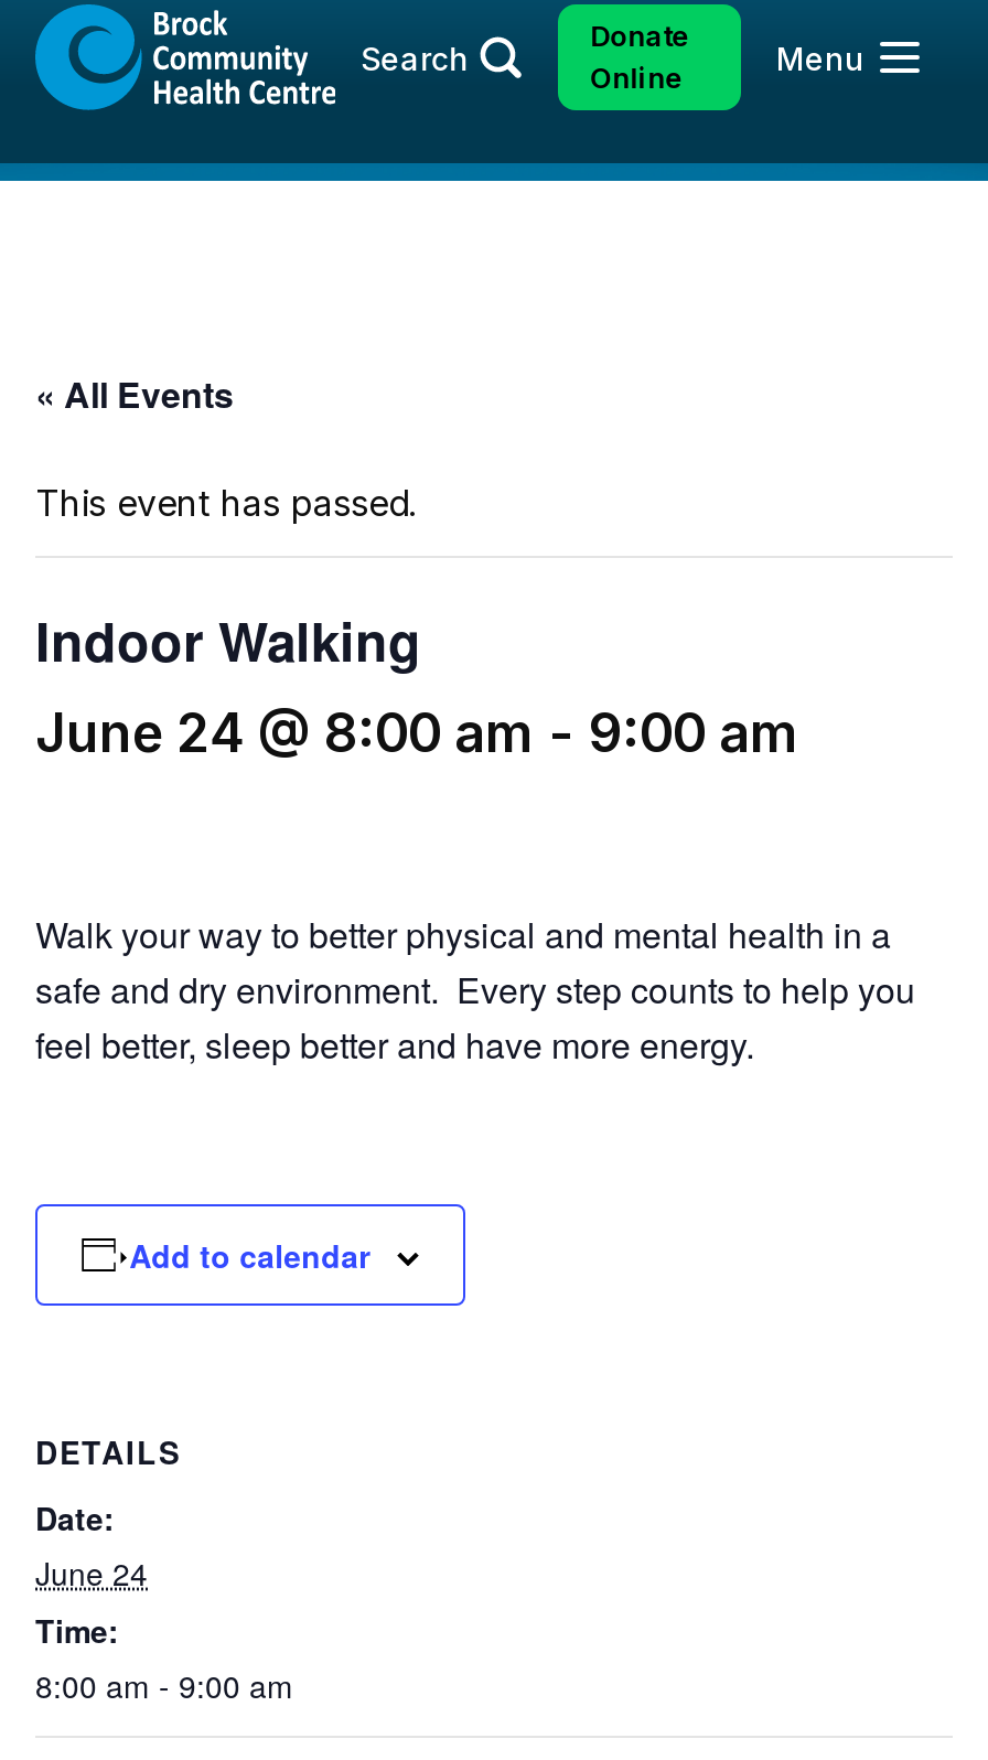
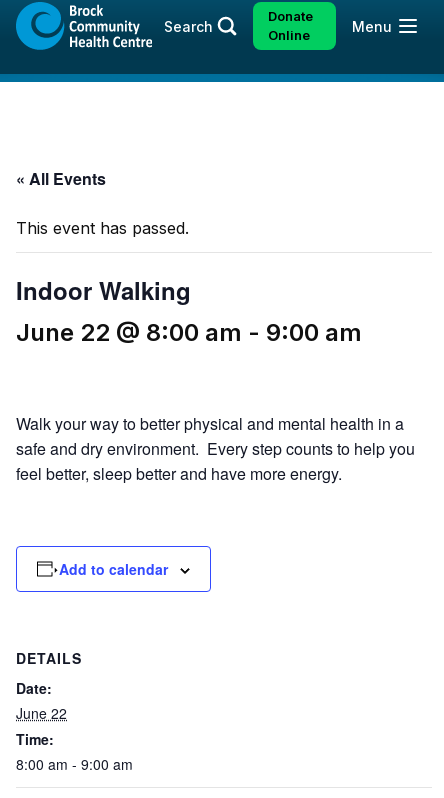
- June 24 @ 8:00 am - 9:00 am
+ June 22 @ 8:00 am - 9:00 am

- June 24
+ June 22
